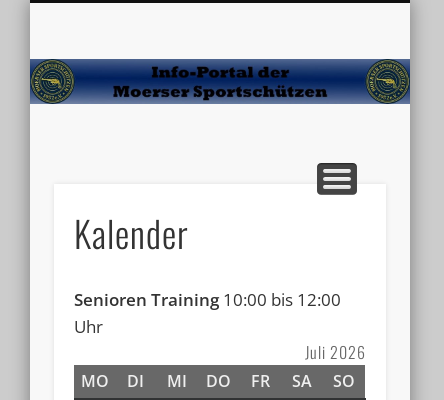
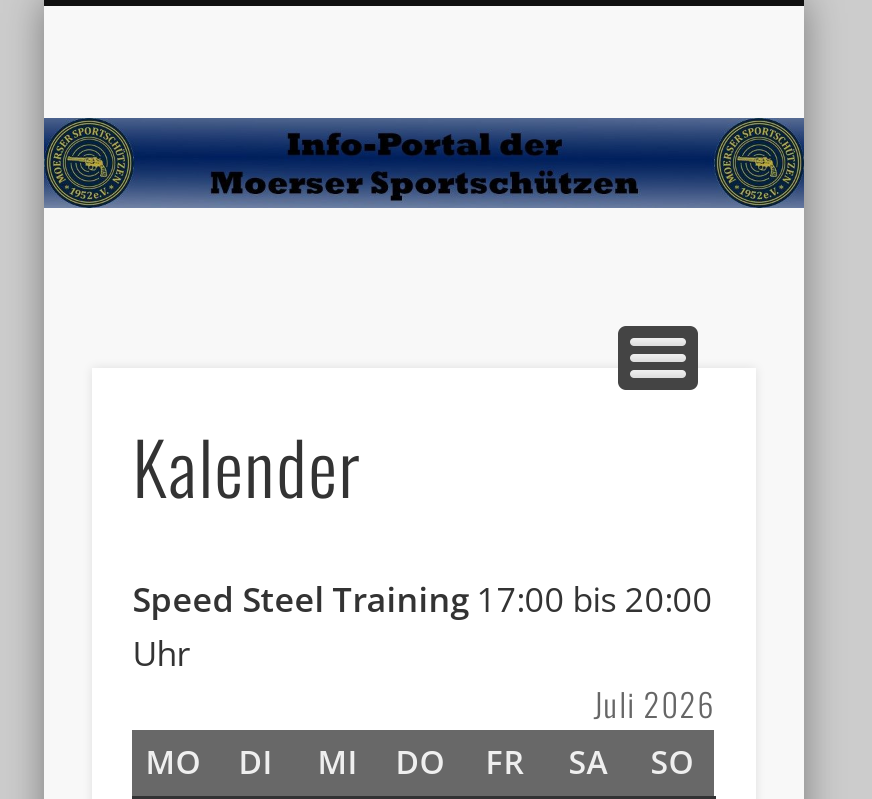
- Senioren Training 10:00 bis 12:00
+ Speed Steel Training 17:00 bis 20:00
